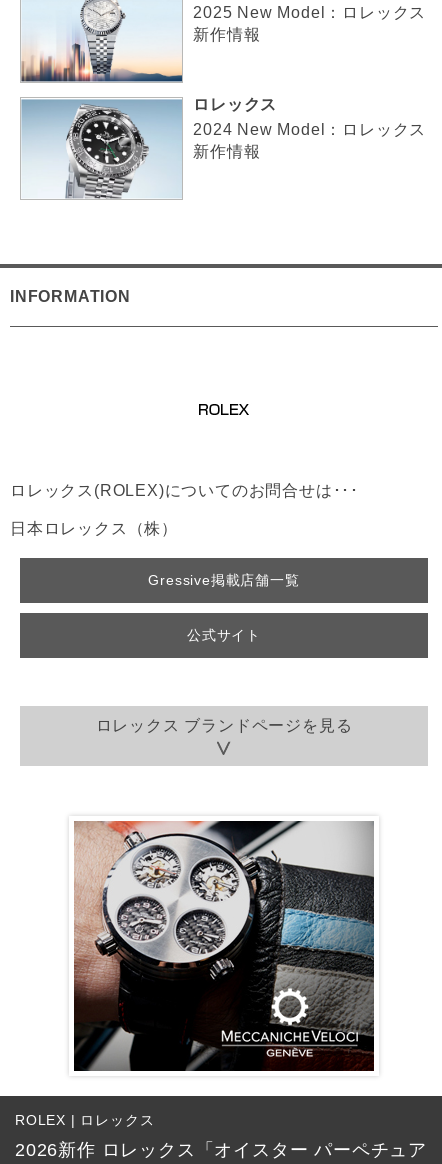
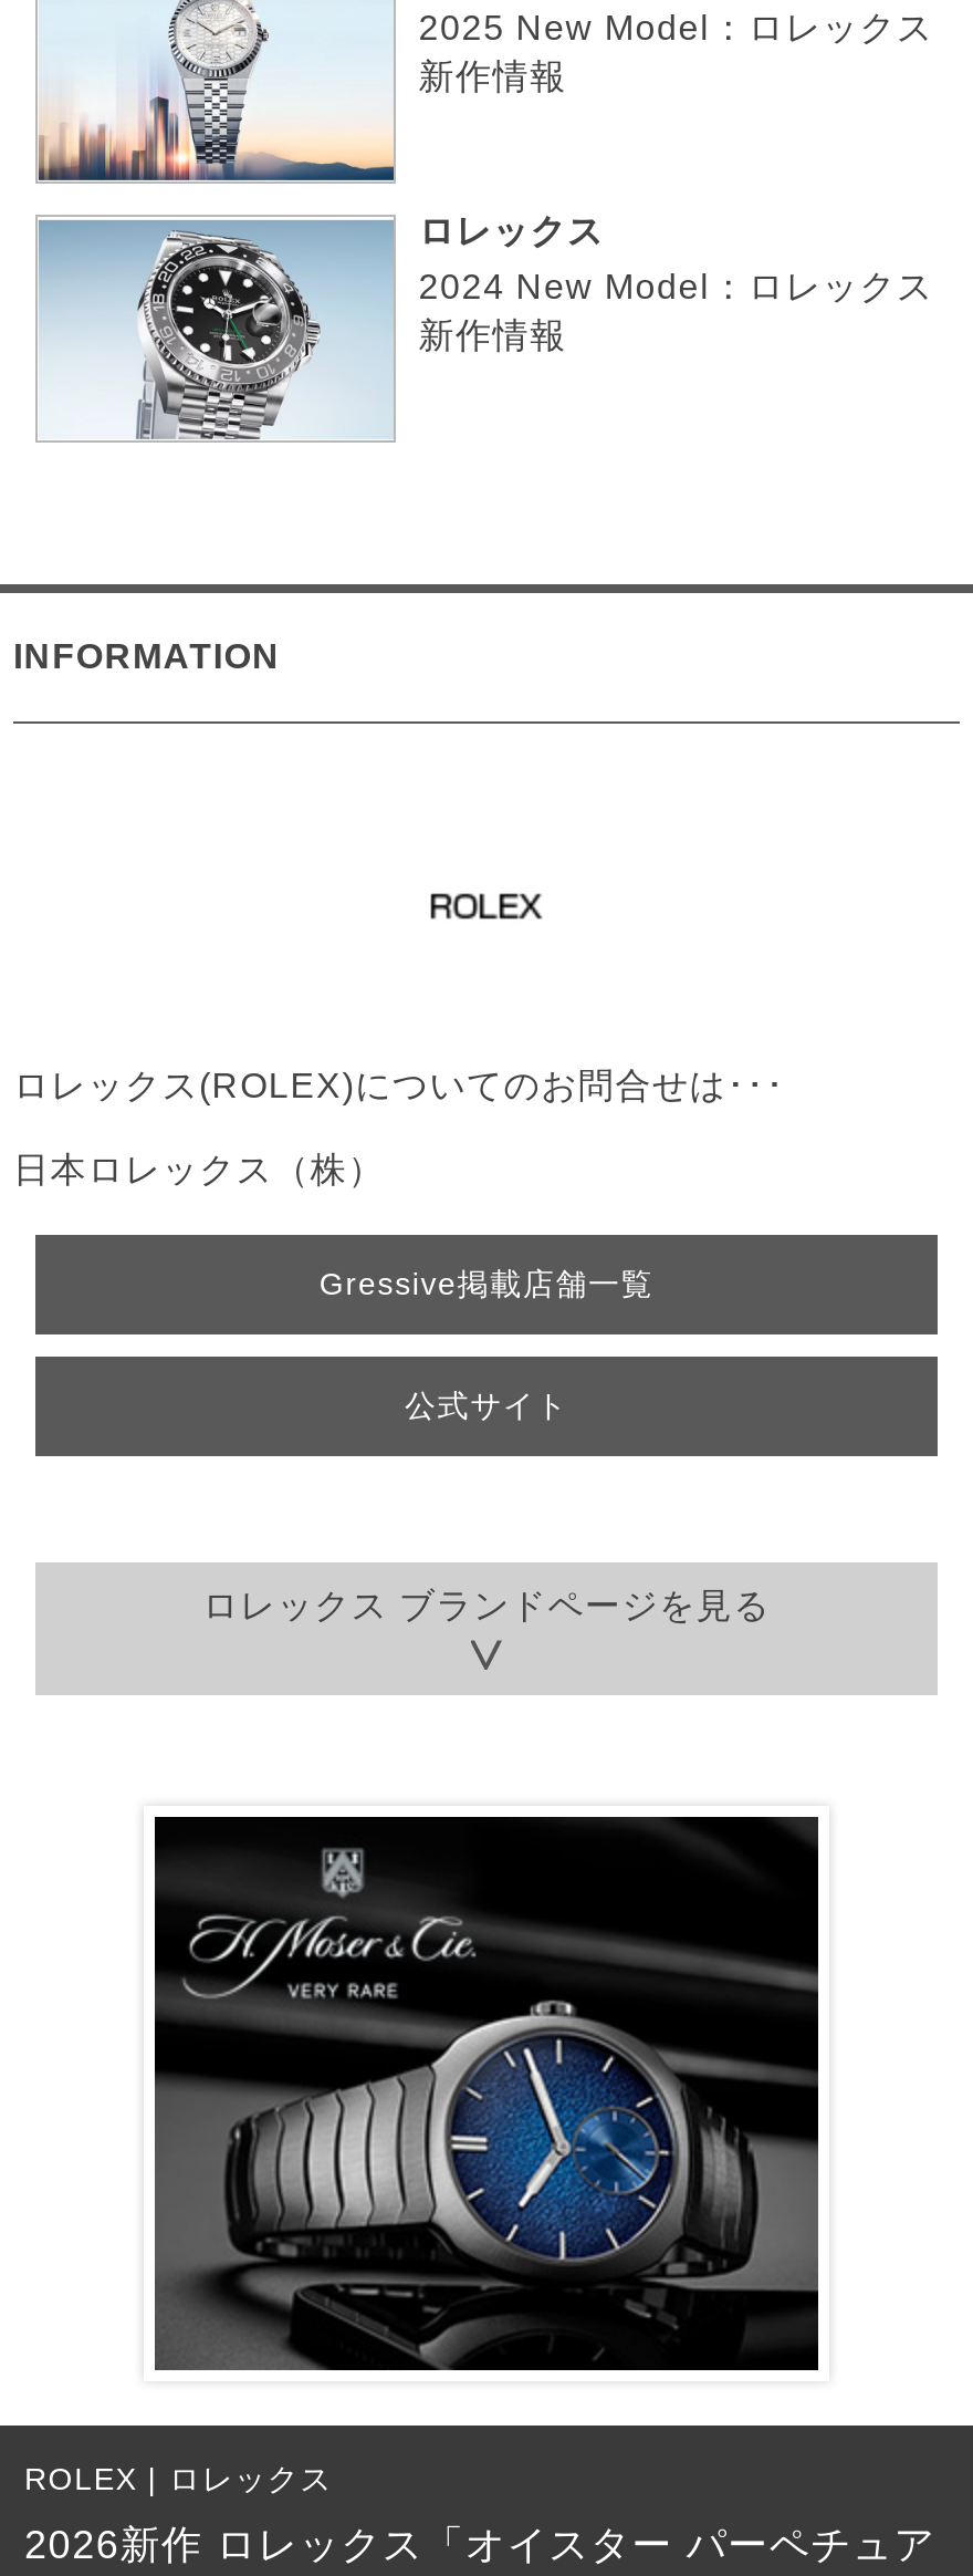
- [image]
+ [image]
